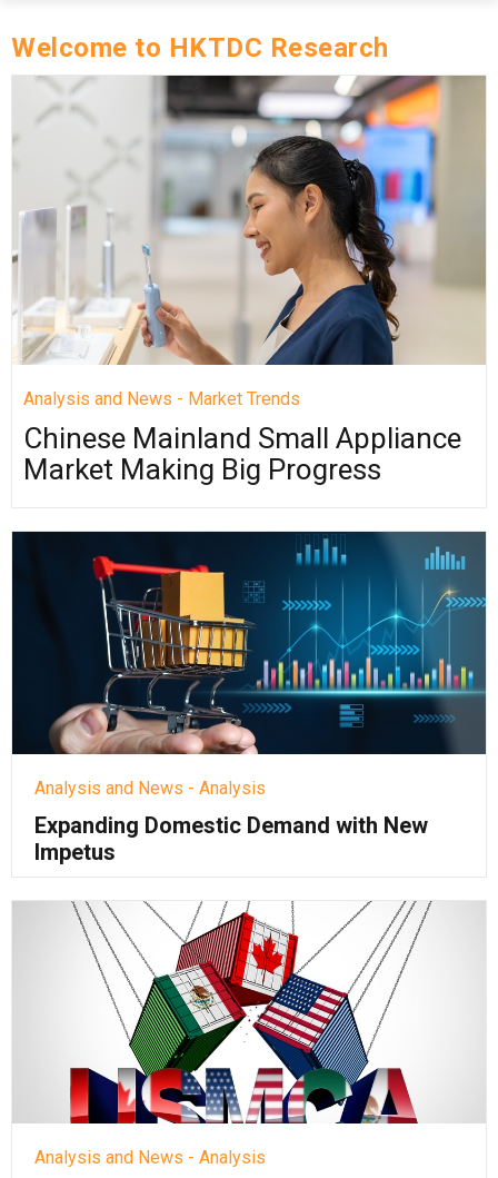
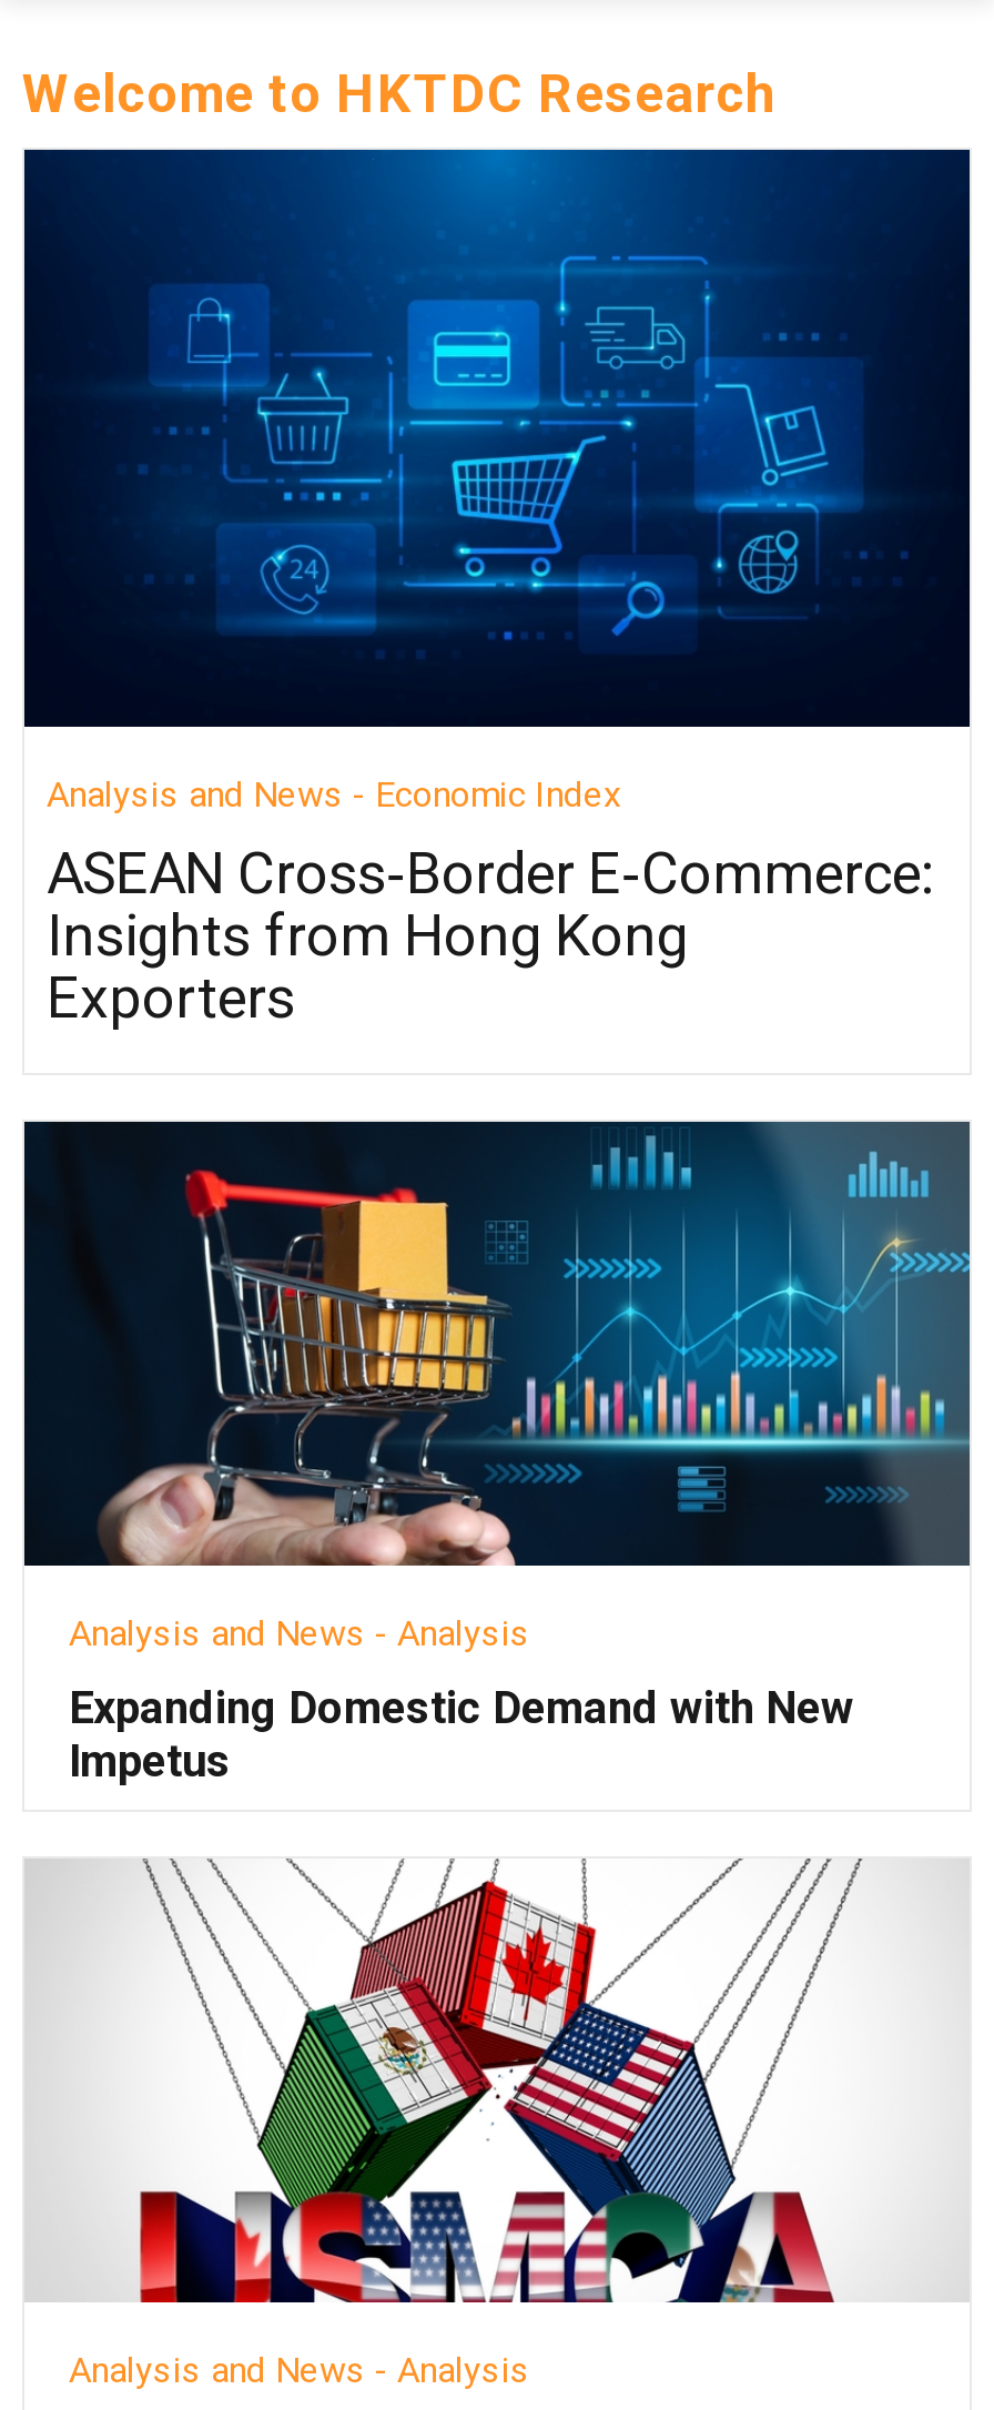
- [image]
- Analysis and News - Market Trends
- Chinese Mainland Small Appliance
- Market Making Big Progress
+ [image]
+ Analysis and News - Economic Index
+ ASEAN Cross‑Border E‑Commerce:
+ Insights from Hong Kong
+ Exporters
